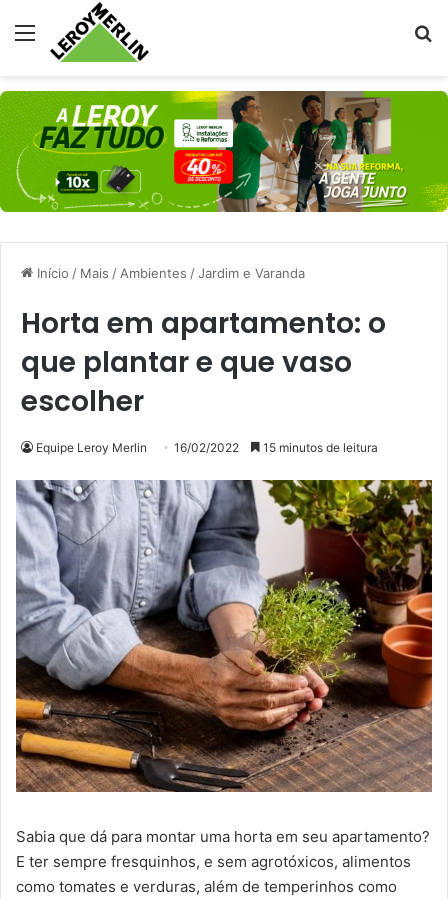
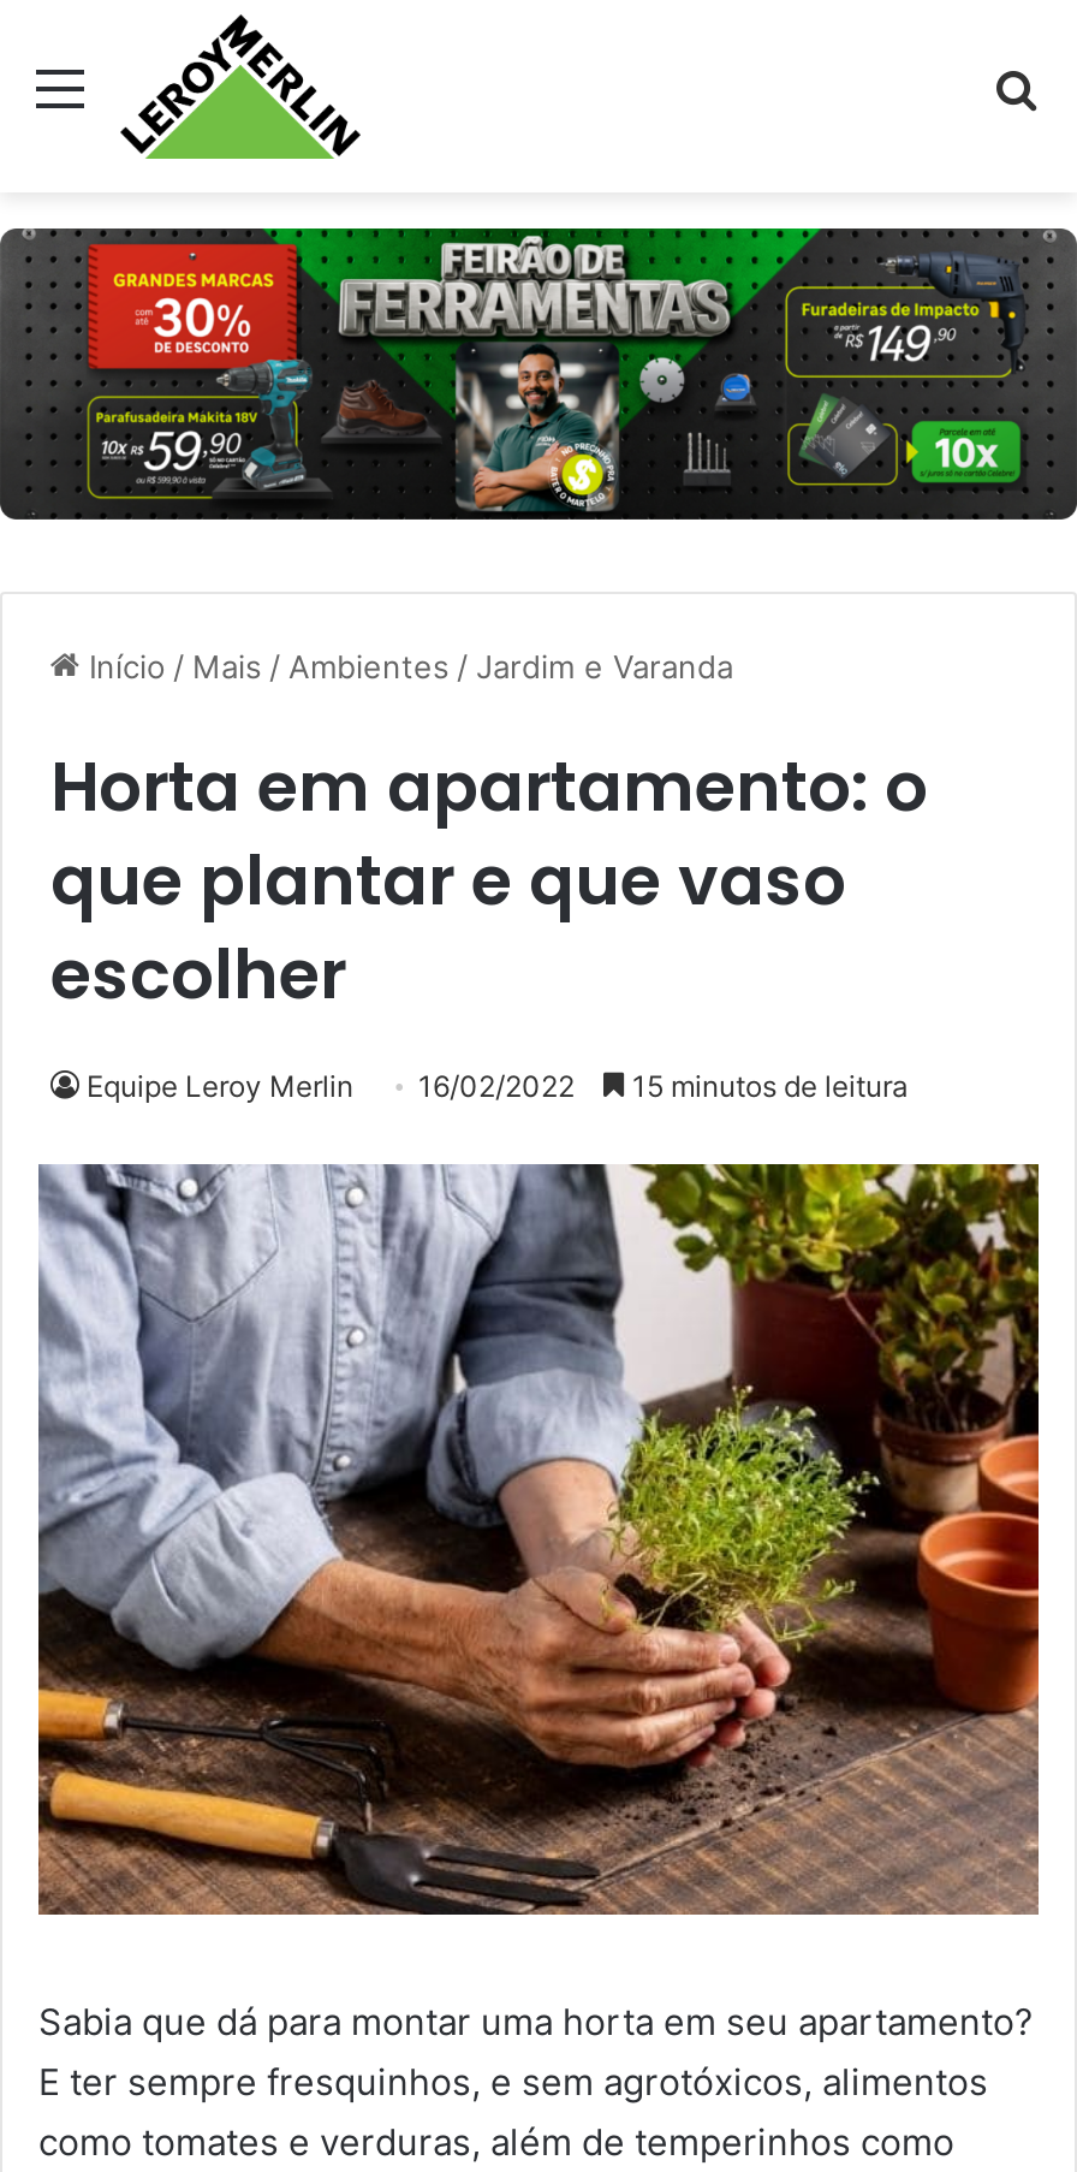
- [image]
+ [image]
